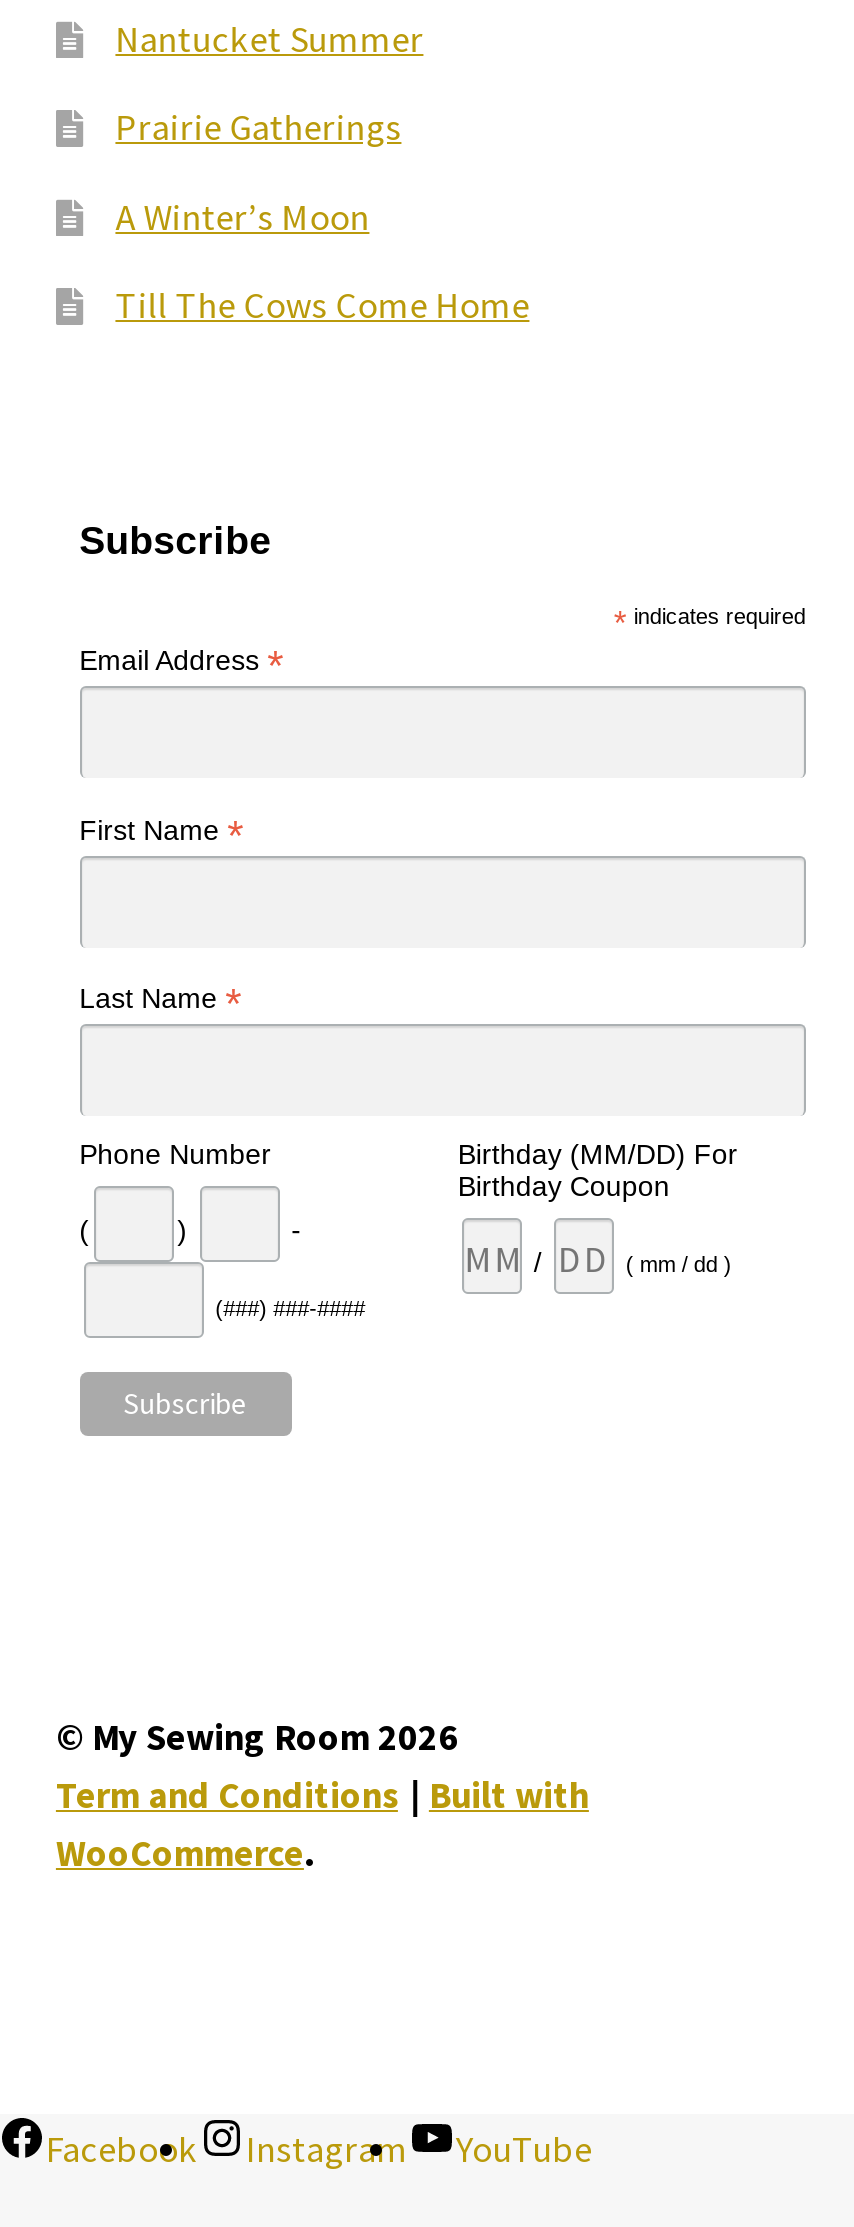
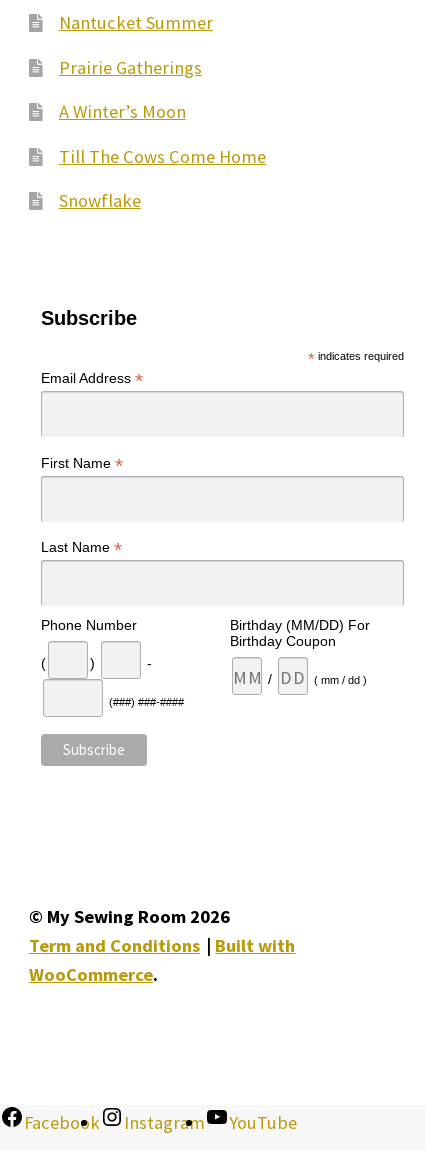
+ Snowflake
